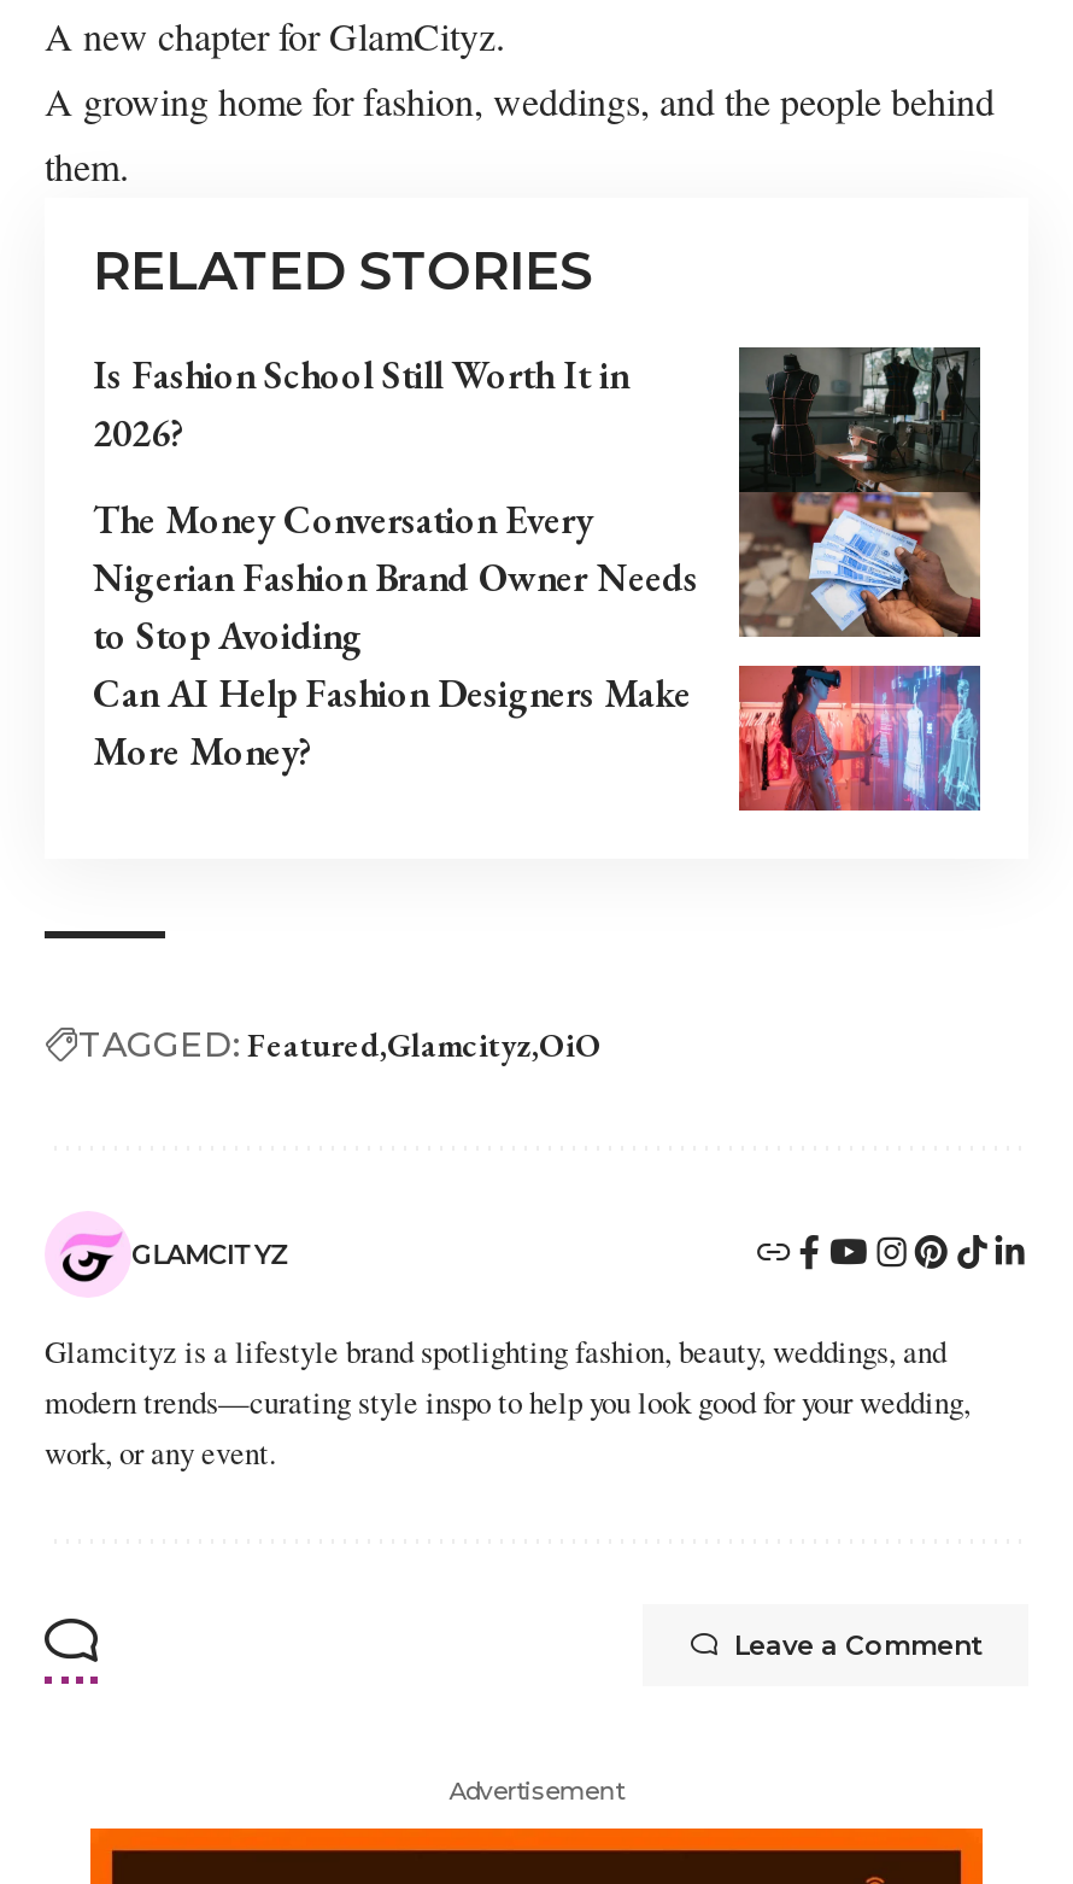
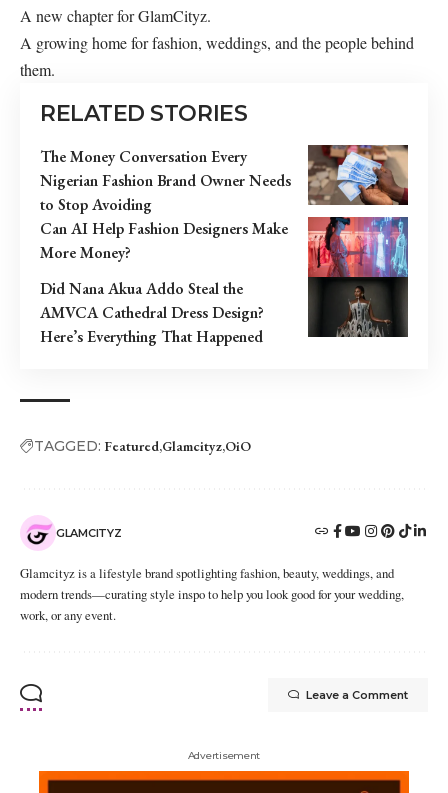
- Is Fashion School Still Worth It in
- 2026?

- [image]

moved up: The Money Conversation Every | Nigerian Fashion Brand Owner Needs | to Stop Avoiding | Can AI Help Fashion Designers Make | More Money?

+ Did Nana Akua Addo Steal the
+ AMVCA Cathedral Dress Design?
+ Here’s Everything That Happened

+ [image]
